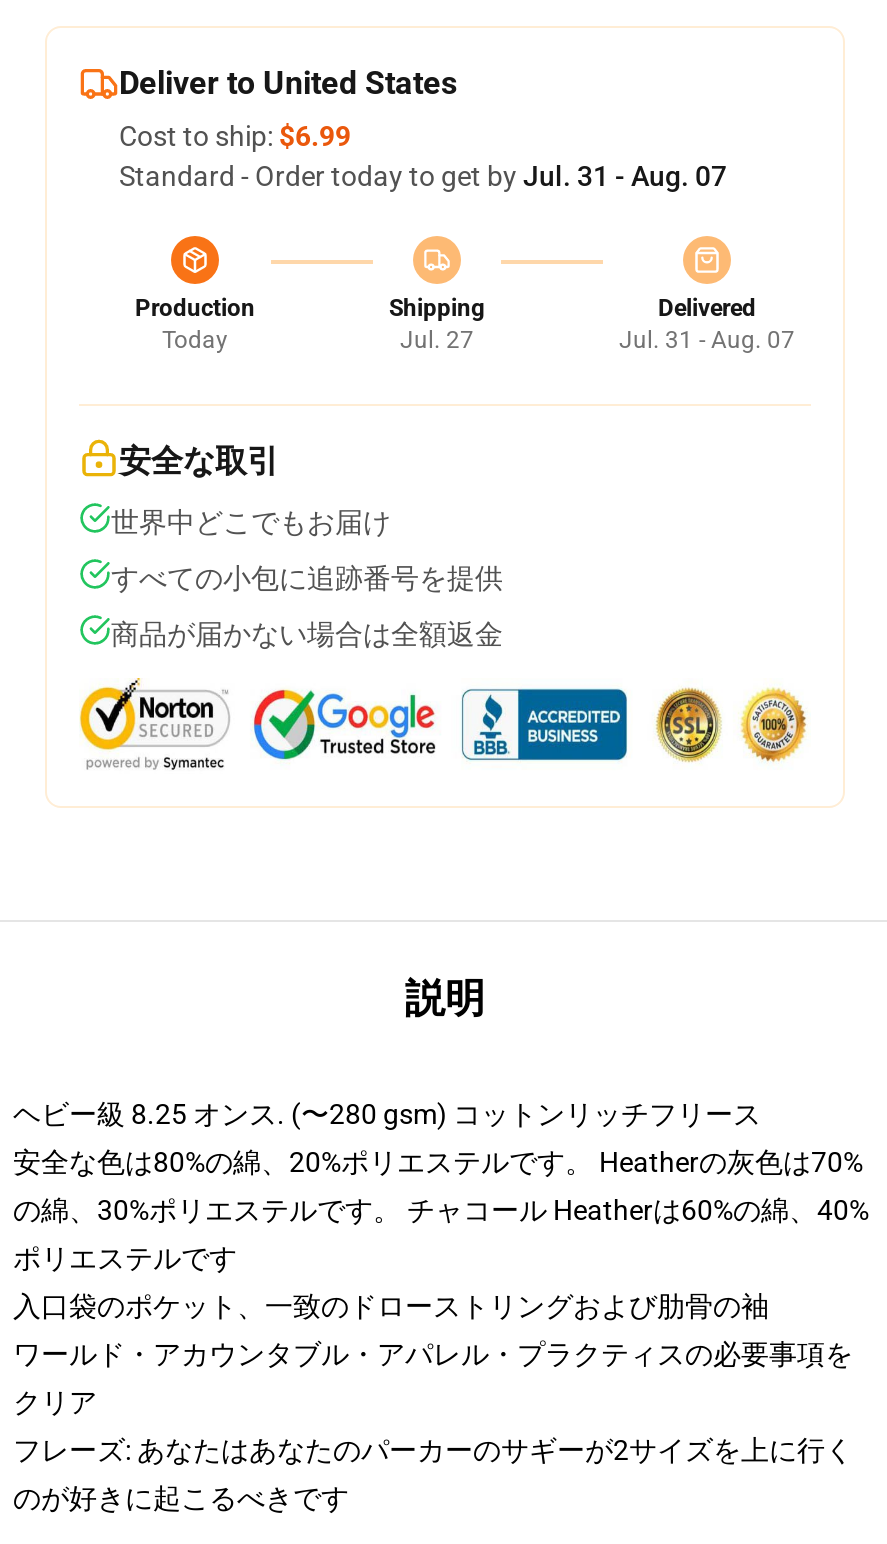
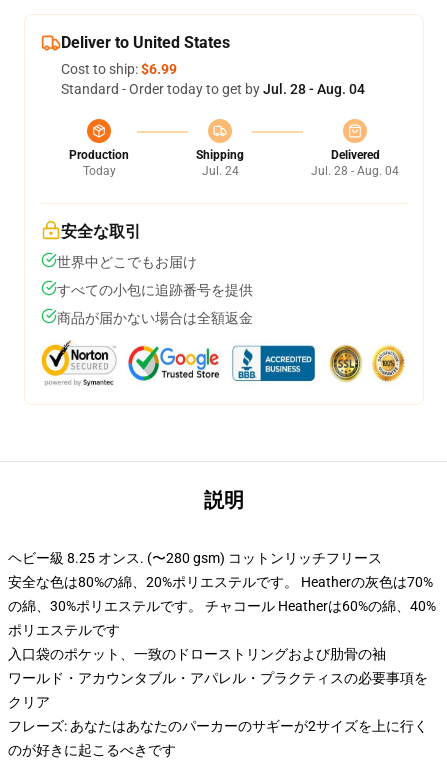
- Standard - Order today to get by Jul. 31 - Aug. 07
+ Standard - Order today to get by Jul. 28 - Aug. 04

- Jul. 27
+ Jul. 24

- Jul. 31 - Aug. 07
+ Jul. 28 - Aug. 04
